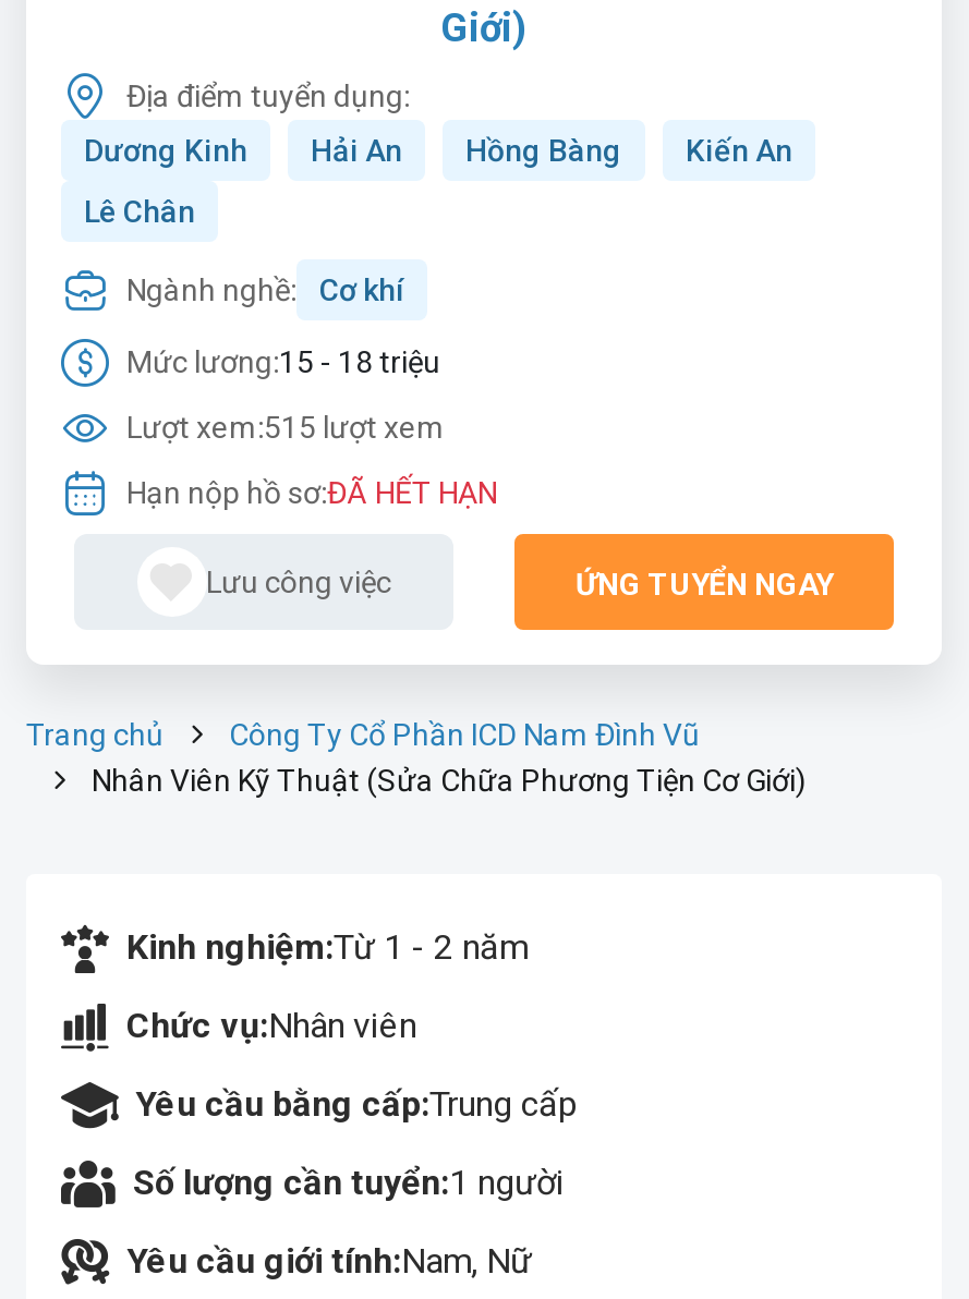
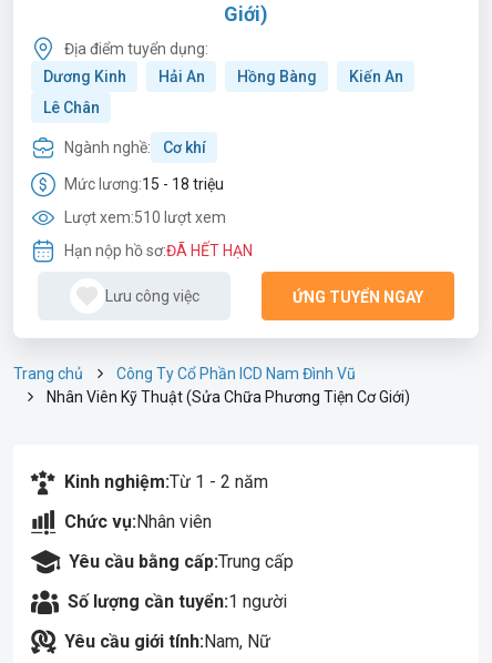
- Lượt xem:515 lượt xem
+ Lượt xem:510 lượt xem
